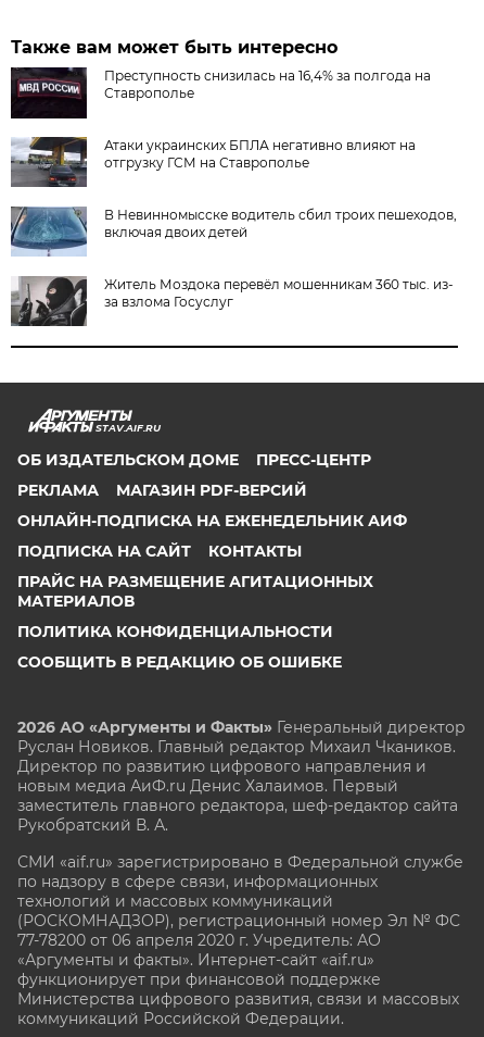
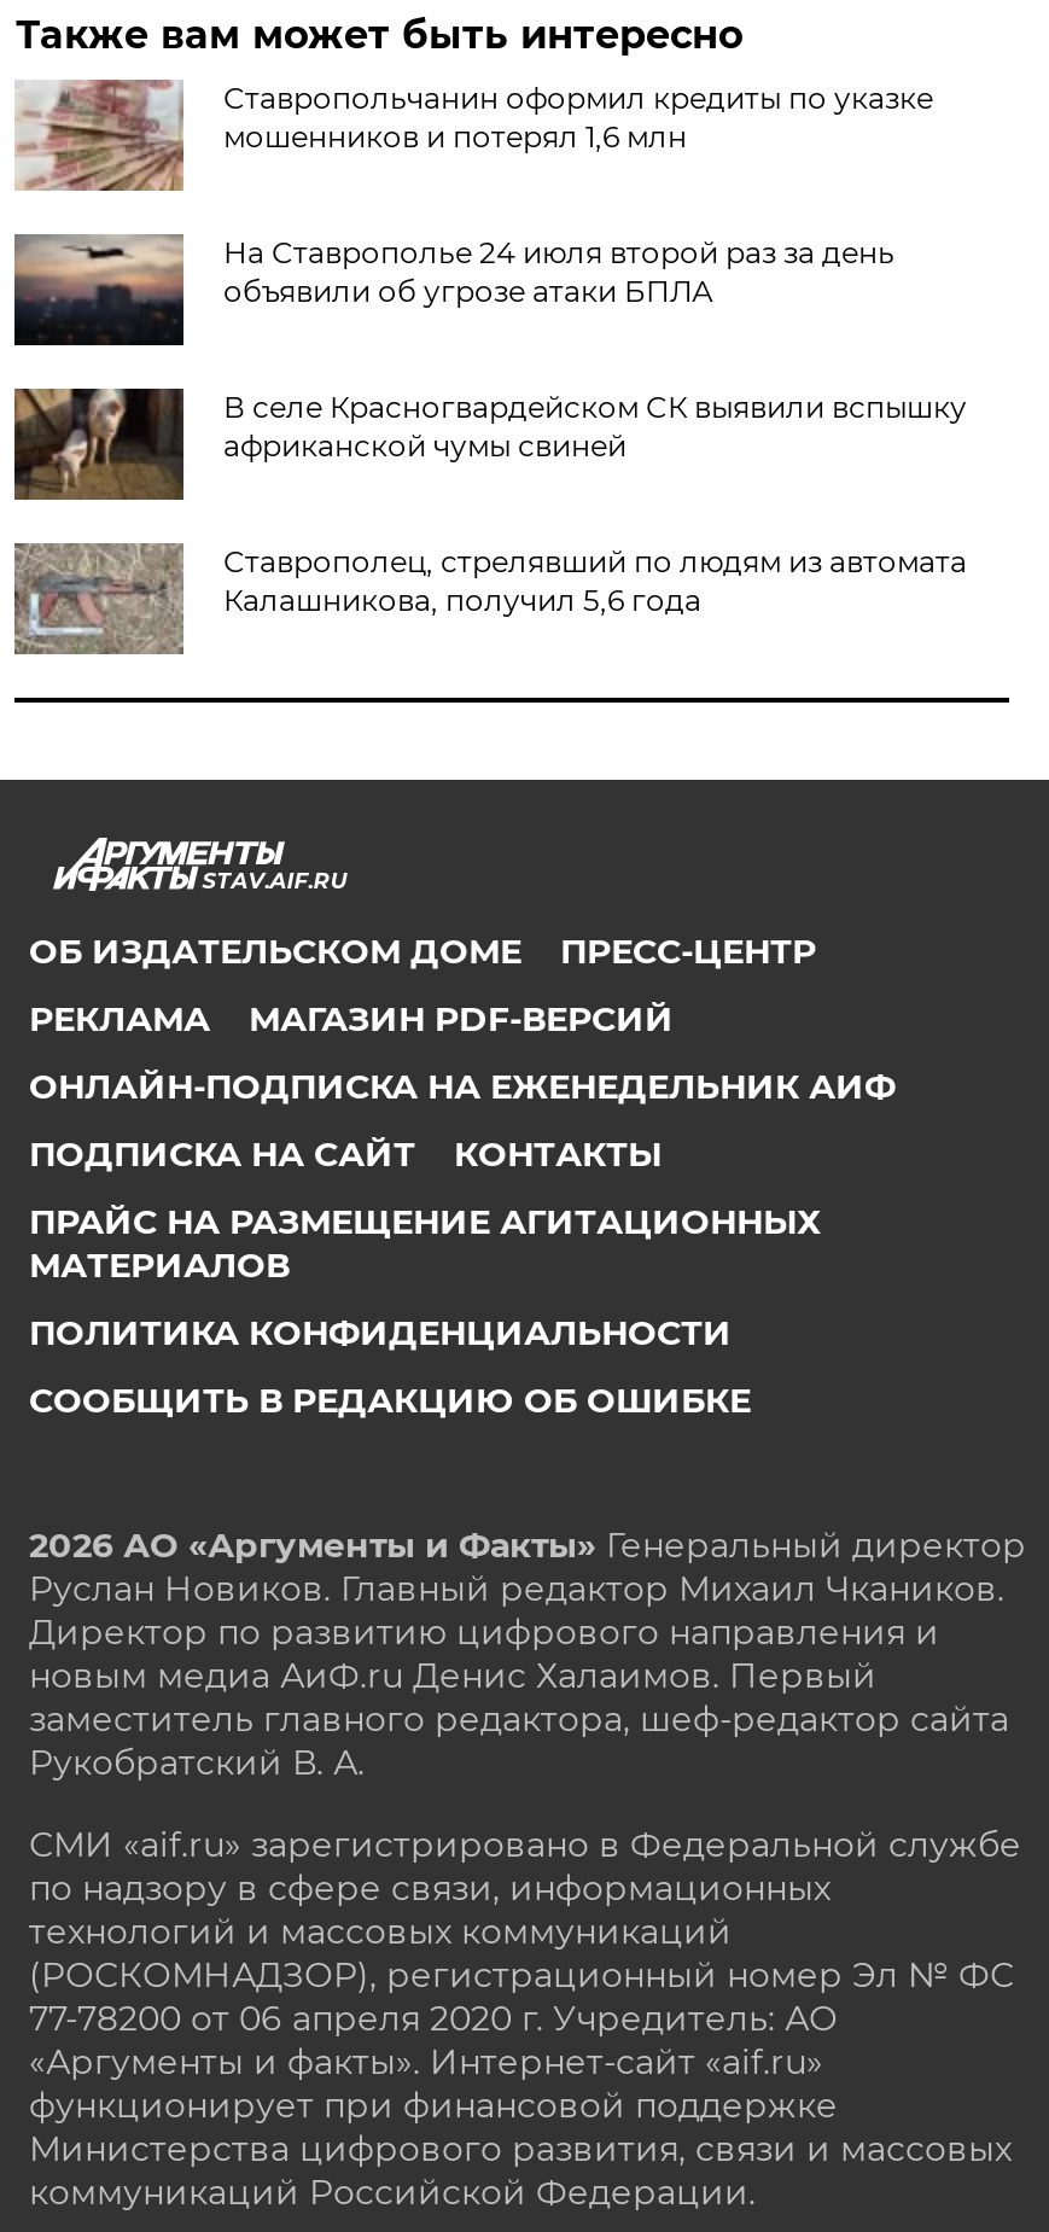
- [image]
- Преступность снизилась на 16,4% за полгода на
- Ставрополье
+ [image]
+ Ставропольчанин оформил кредиты по указке
+ мошенников и потерял 1,6 млн

- [image]
- Атаки украинских БПЛА негативно влияют на
- отгрузку ГСМ на Ставрополье
+ [image]
+ На Ставрополье 24 июля второй раз за день
+ объявили об угрозе атаки БПЛА

- [image]
- В Невинномысске водитель сбил троих пешеходов,
- включая двоих детей
+ [image]
+ В селе Красногвардейском СК выявили вспышку
+ африканской чумы свиней

- [image]
- Житель Моздока перевёл мошенникам 360 тыс. из-
- за взлома Госуслуг
+ [image]
+ Ставрополец, стрелявший по людям из автомата
+ Калашникова, получил 5,6 года
